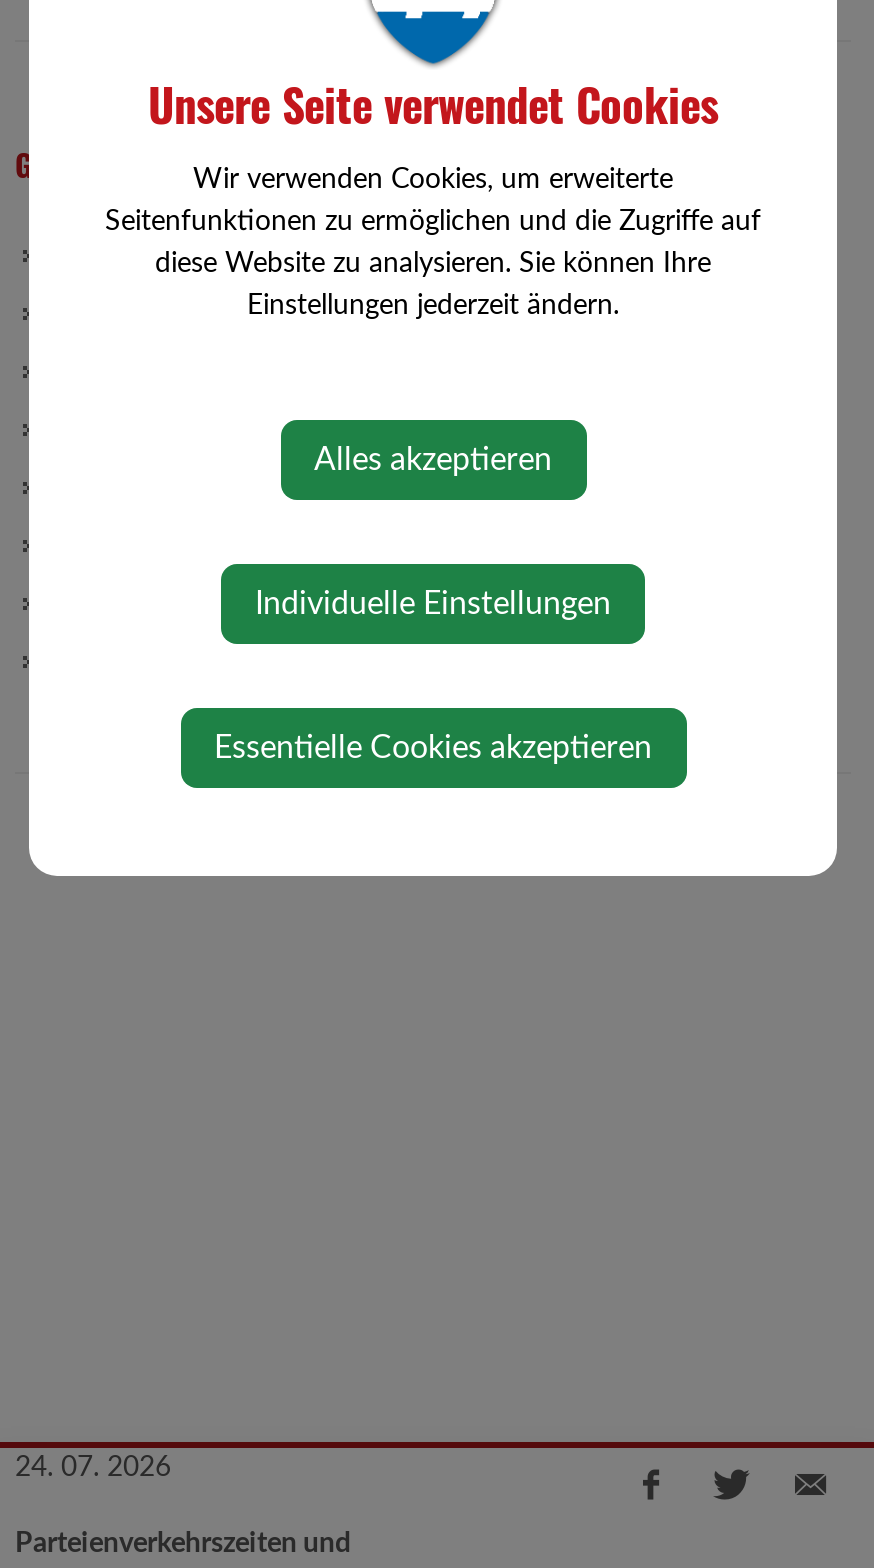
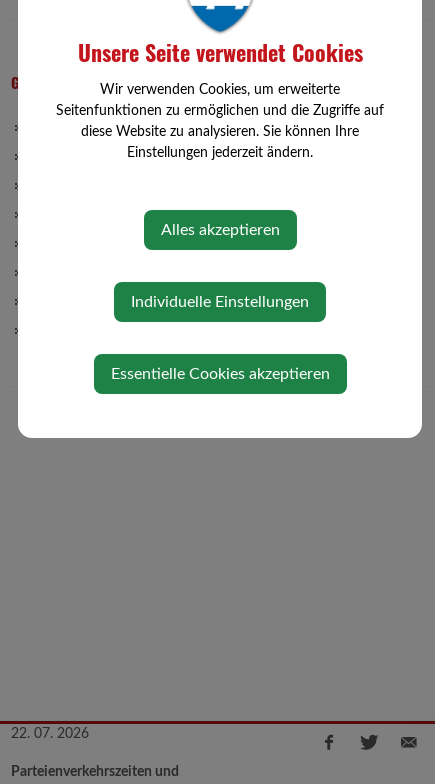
- 24. 07. 2026
+ 22. 07. 2026
